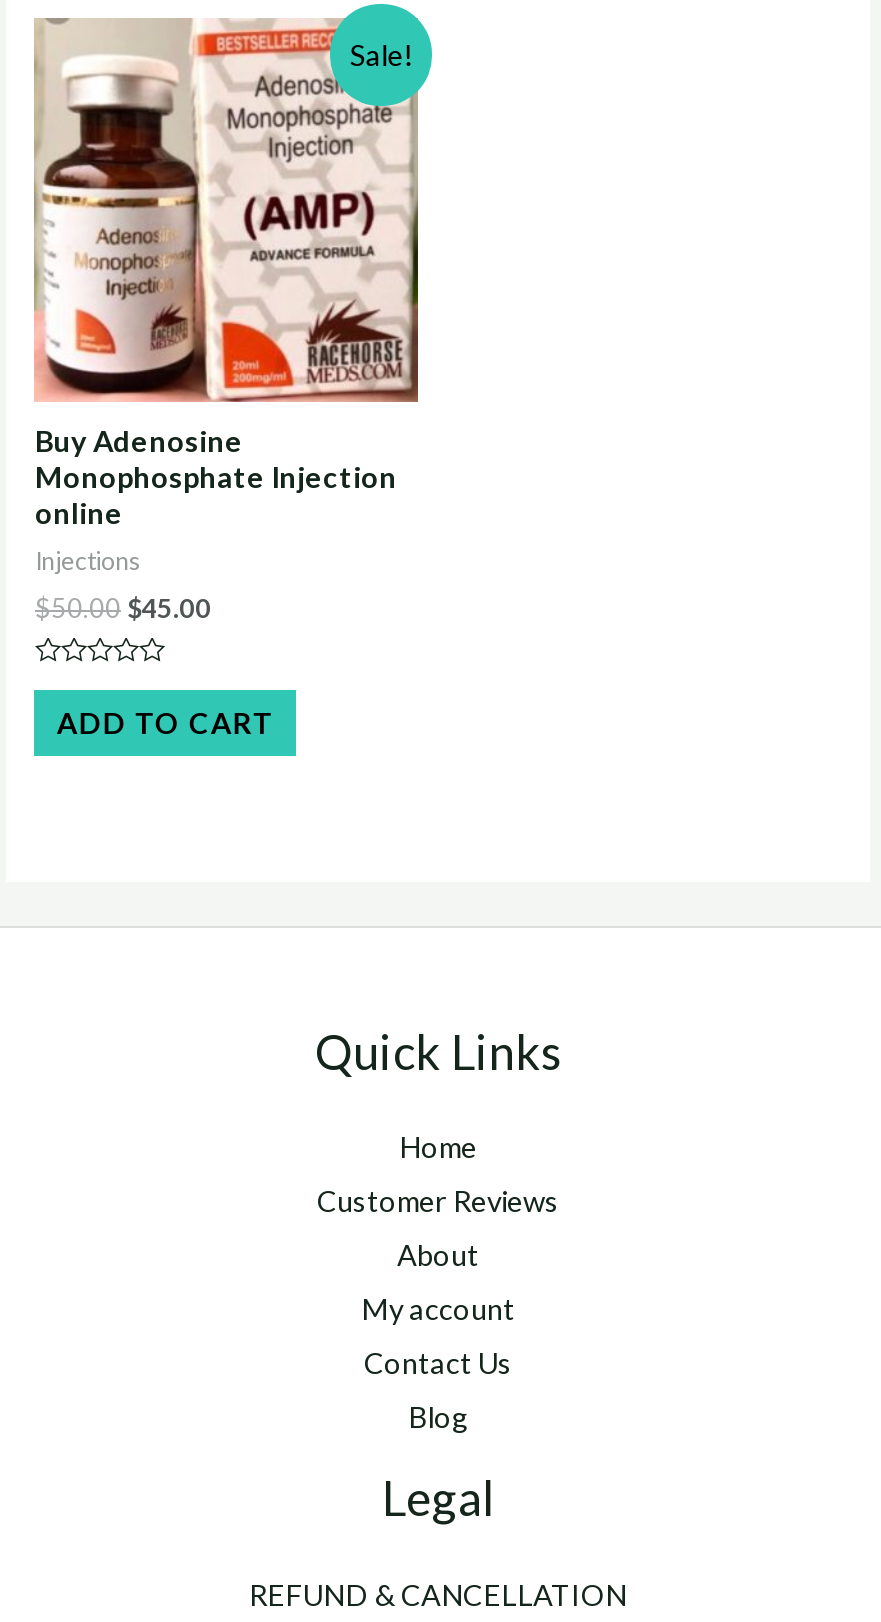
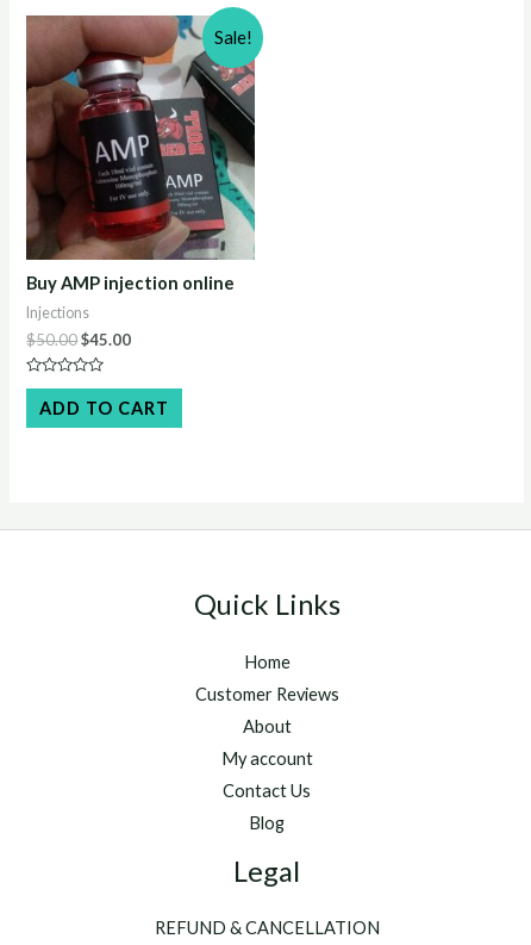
- [image]
- Buy Adenosine
- Monophosphate Injection
- online
+ [image]
+ Buy AMP injection online
